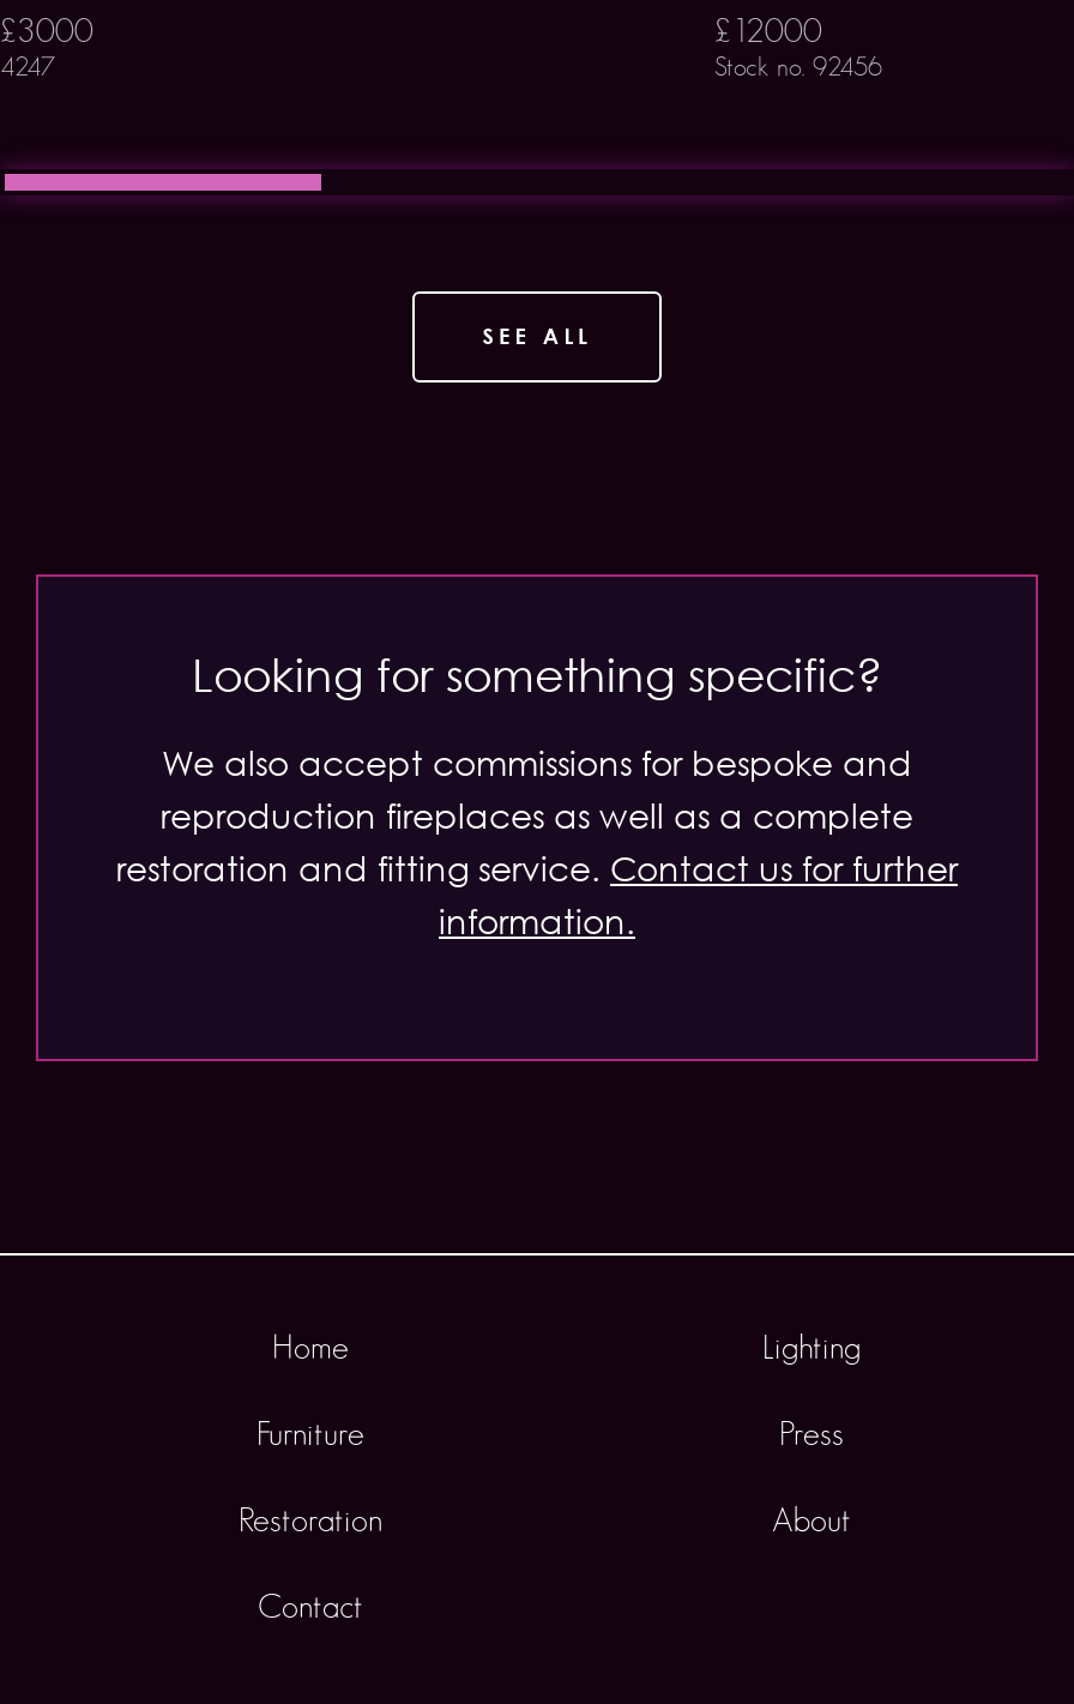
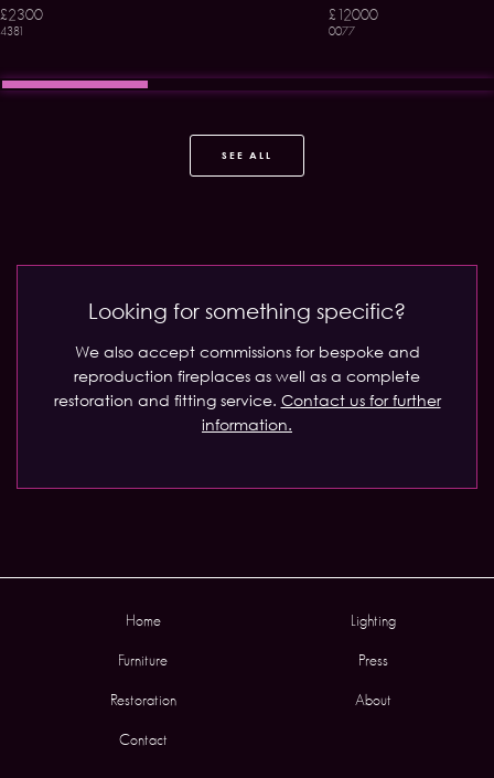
- £3000
+ £2300

- 4247
+ 4381

- Stock no. 92456
+ 0077
